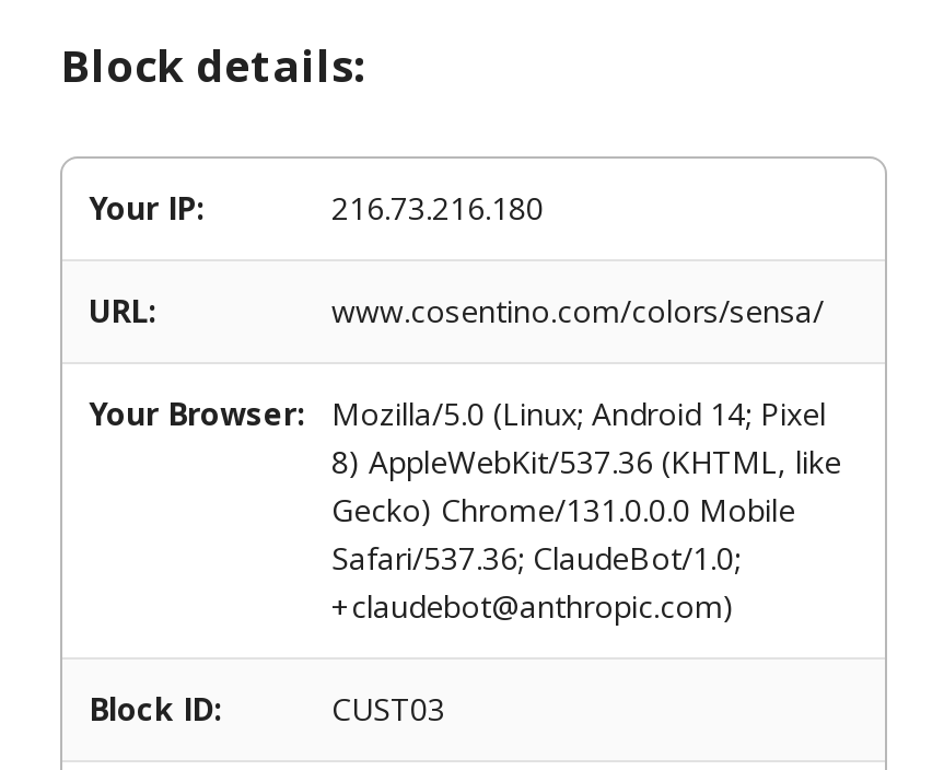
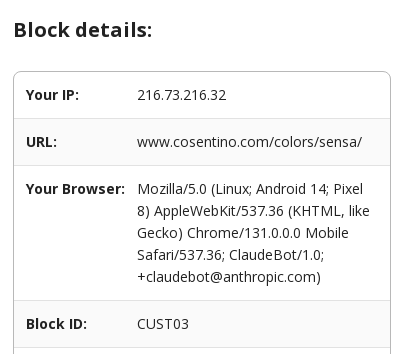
- 216.73.216.180
+ 216.73.216.32
